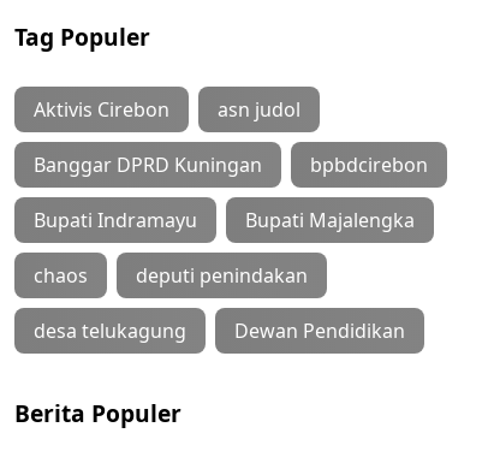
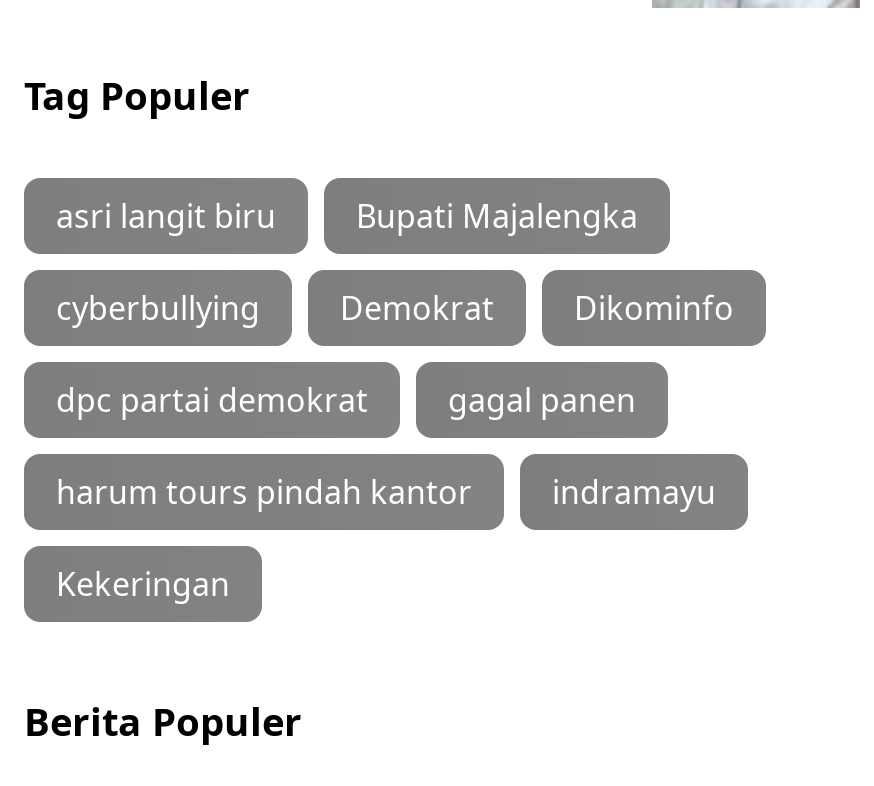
- Aktivis Cirebon
- asn judol
- Banggar DPRD Kuningan
- bpbdcirebon
- Bupati Indramayu
+ asri langit biru

moved up: Bupati Majalengka

- chaos
- deputi penindakan
- desa telukagung
- Dewan Pendidikan
+ cyberbullying
+ Demokrat
+ Dikominfo
+ dpc partai demokrat
+ gagal panen
+ harum tours pindah kantor
+ indramayu
+ Kekeringan
